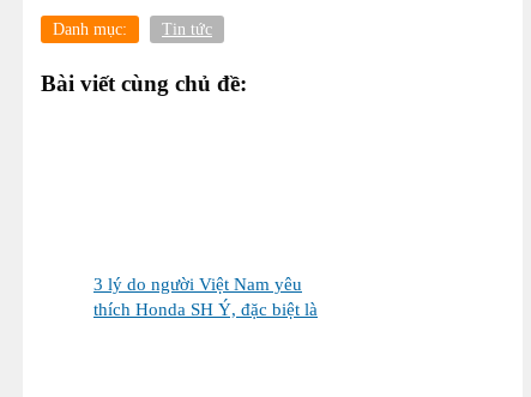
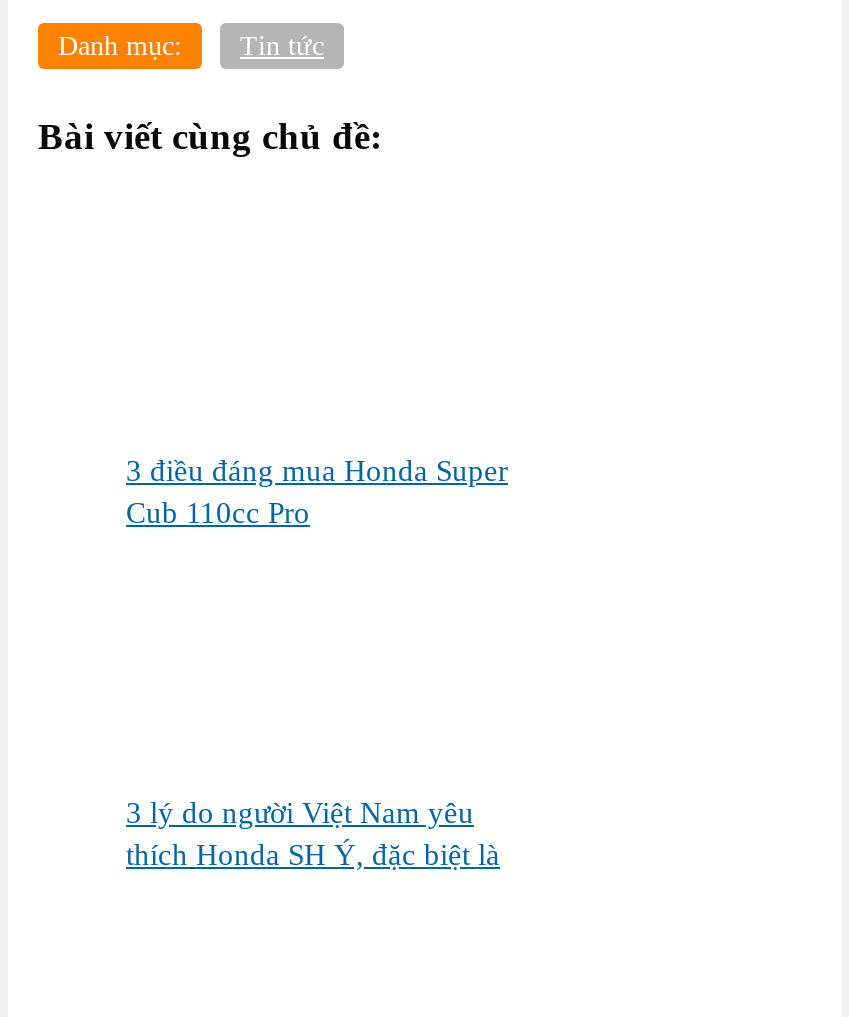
+ 3 điều đáng mua Honda Super
+ Cub 110cc Pro
